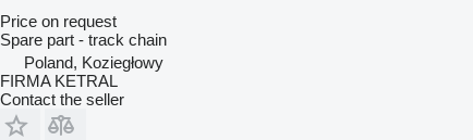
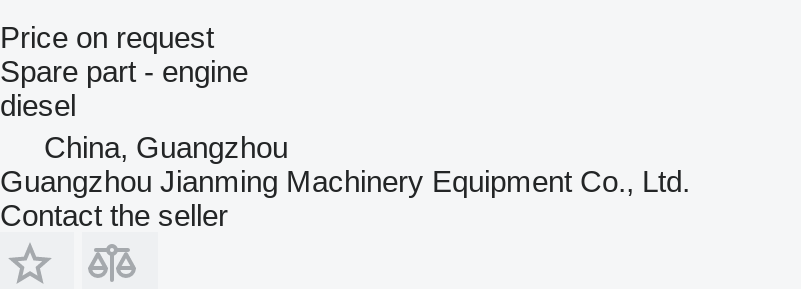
- Spare part - track chain
- Poland, Koziegłowy
- FIRMA KETRAL
+ Spare part - engine
+ diesel
+ China, Guangzhou
+ Guangzhou Jianming Machinery Equipment Co., Ltd.
